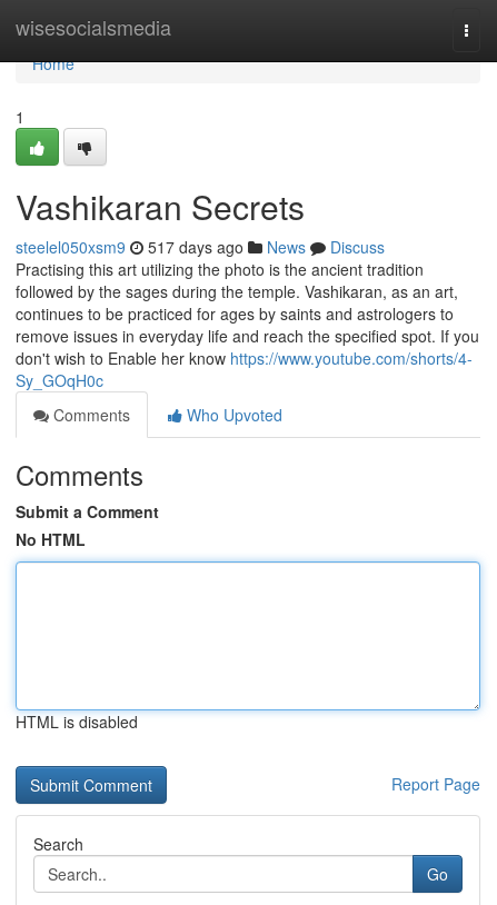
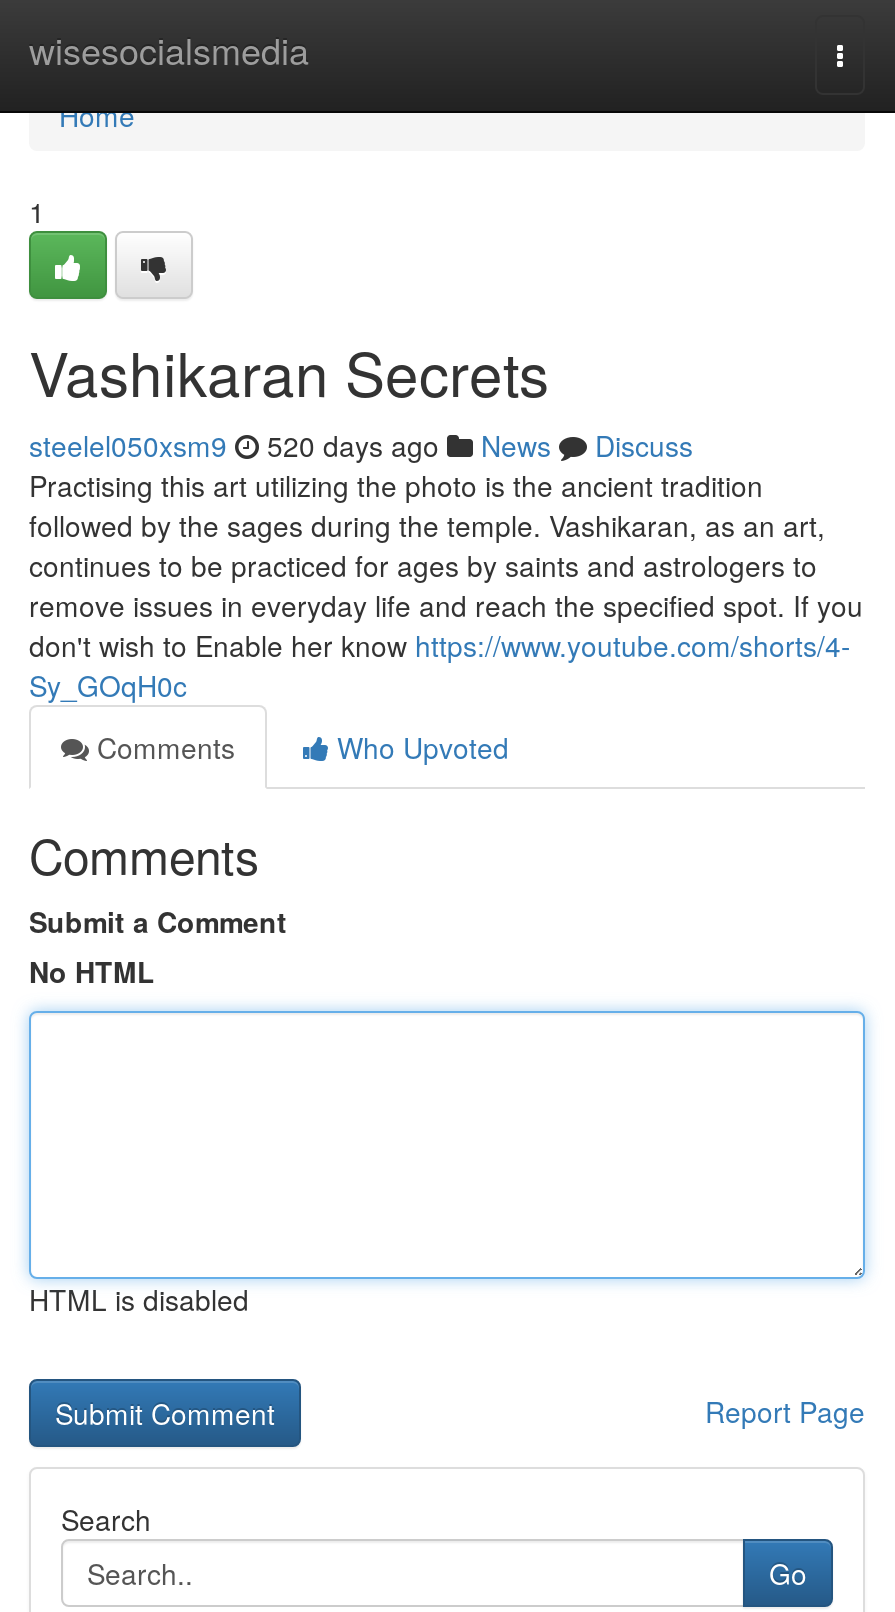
- steelel050xsm9 517 days ago News Discuss
+ steelel050xsm9 520 days ago News Discuss
